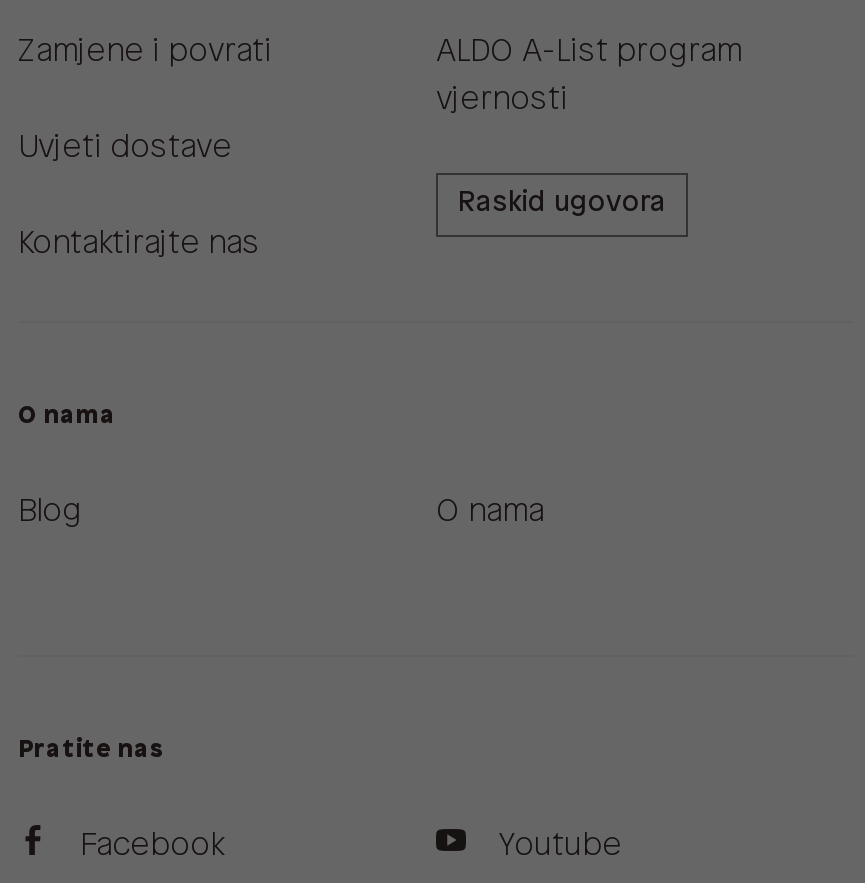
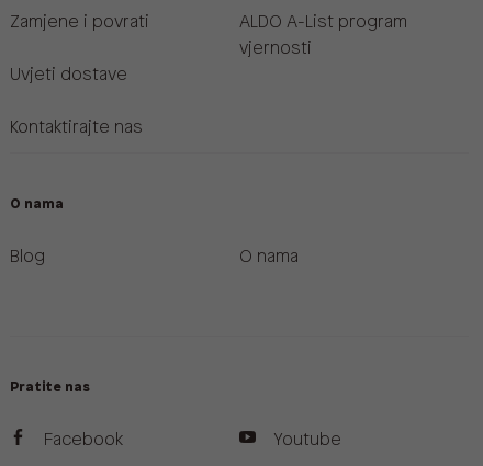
- Raskid ugovora
